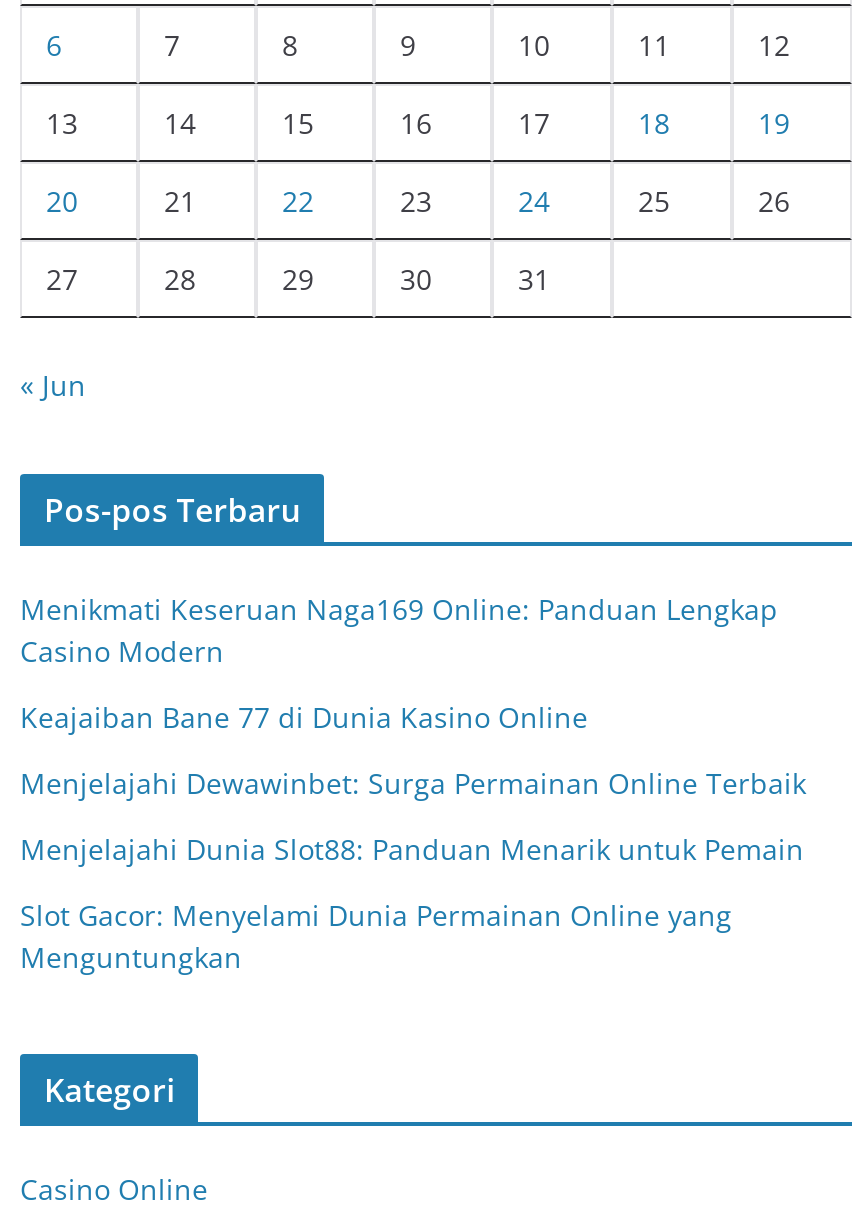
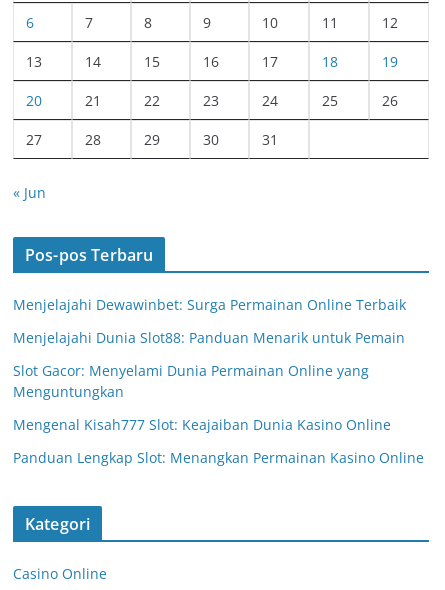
- Menikmati Keseruan Naga169 Online: Panduan Lengkap
- Casino Modern
- Keajaiban Bane 77 di Dunia Kasino Online

moved up: Menjelajahi Dewawinbet: Surga Permainan Online Terbaik | Menjelajahi Dunia Slot88: Panduan Menarik untuk Pemain | Slot Gacor: Menyelami Dunia Permainan Online yang | Menguntungkan

+ Mengenal Kisah777 Slot: Keajaiban Dunia Kasino Online
+ Panduan Lengkap Slot: Menangkan Permainan Kasino Online
